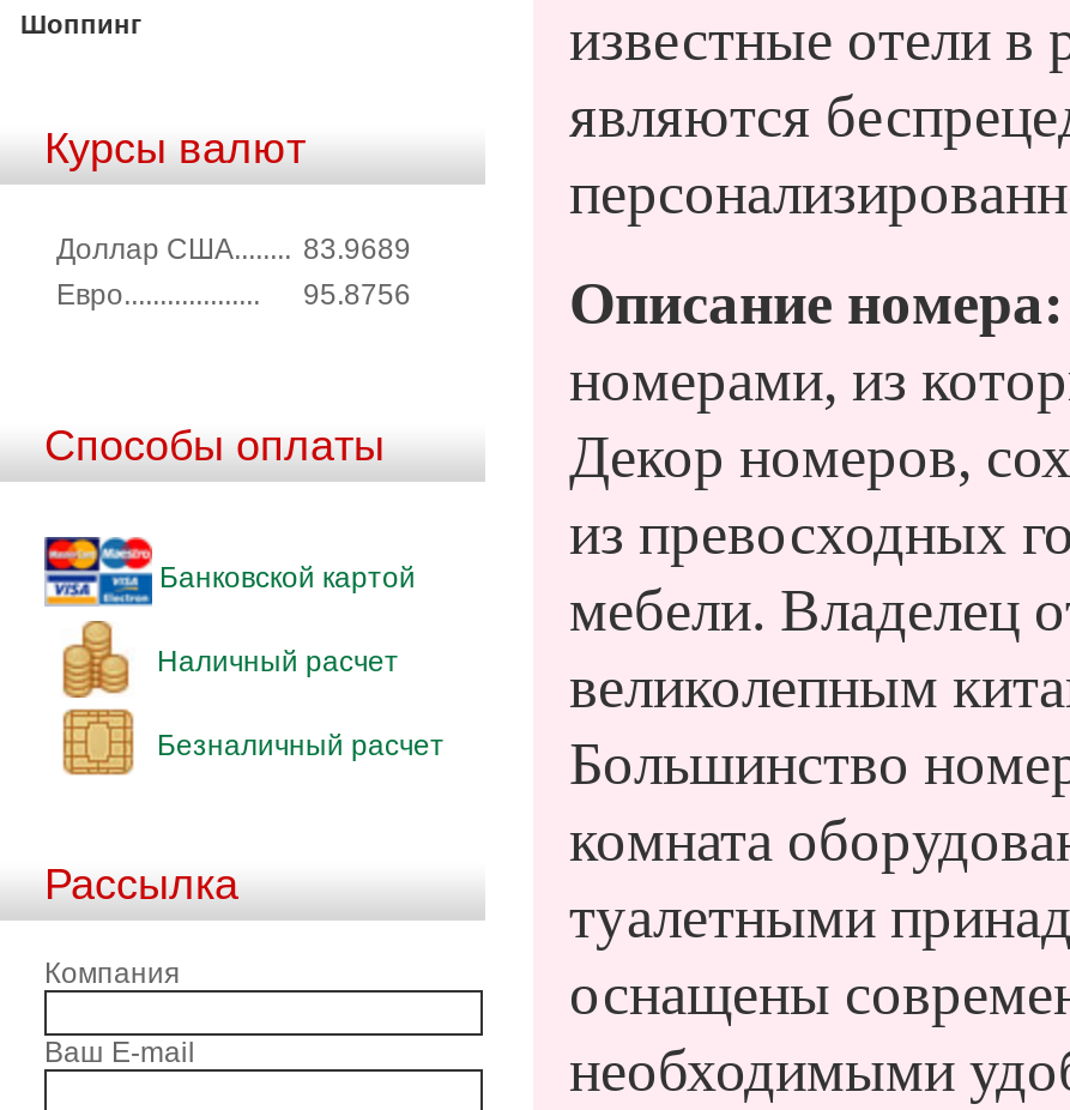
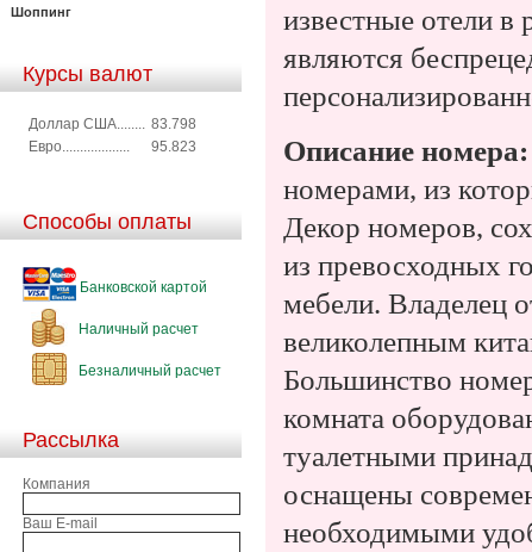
- Доллар США........ 83.9689
+ Доллар США........ 83.798

- Евро................... 95.8756
+ Евро................... 95.823
